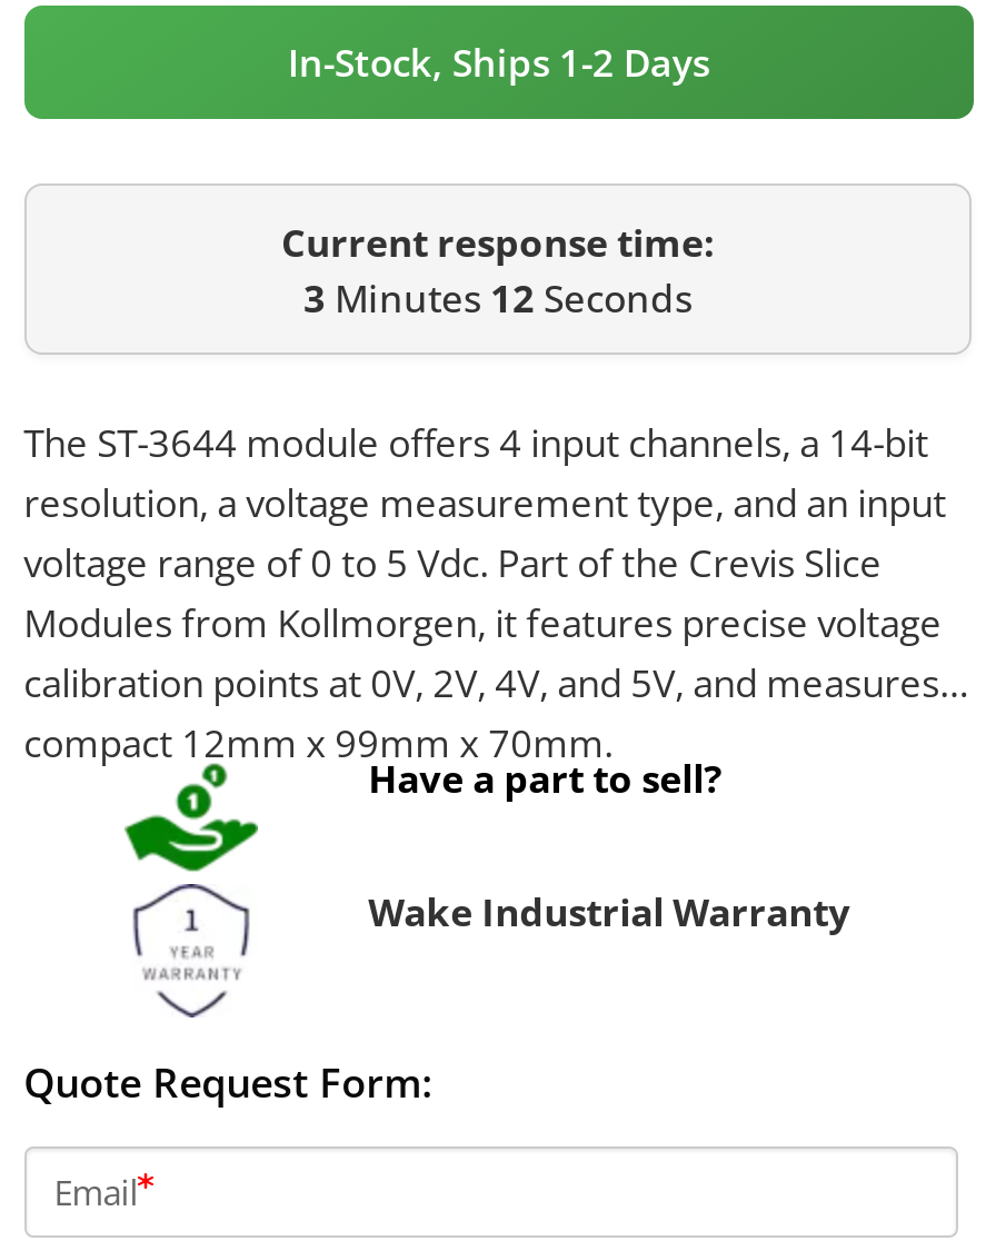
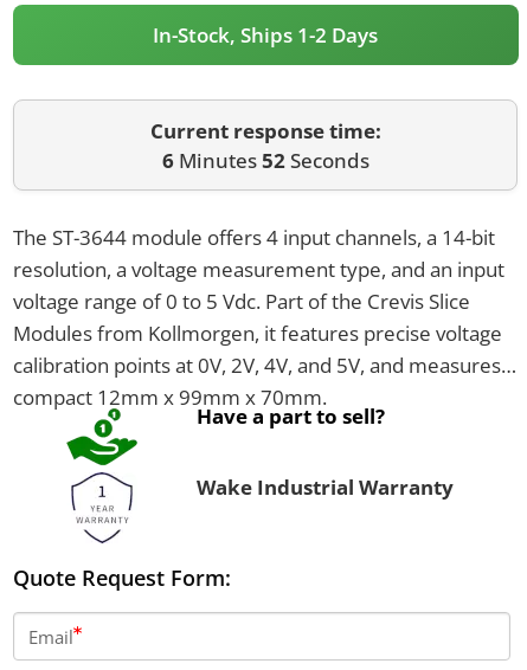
- 3 Minutes 12 Seconds
+ 6 Minutes 52 Seconds
